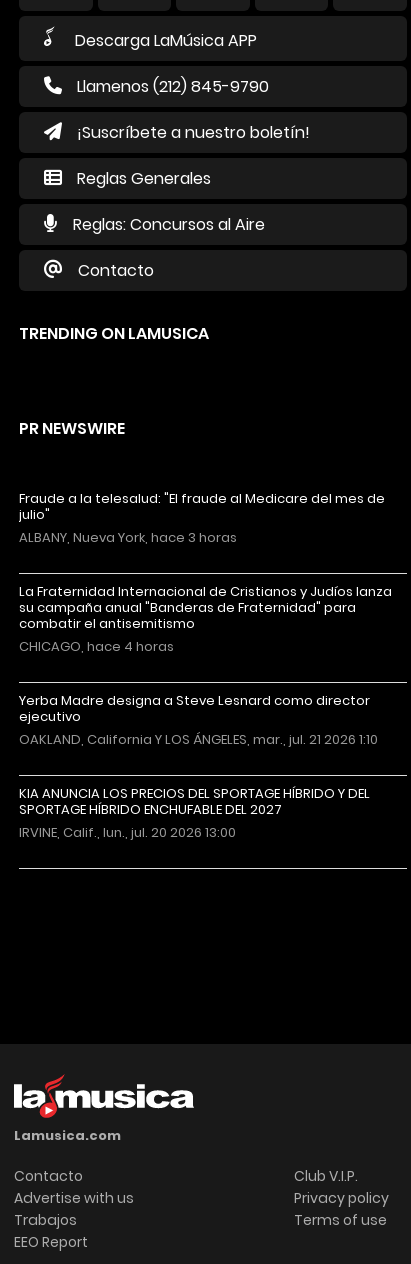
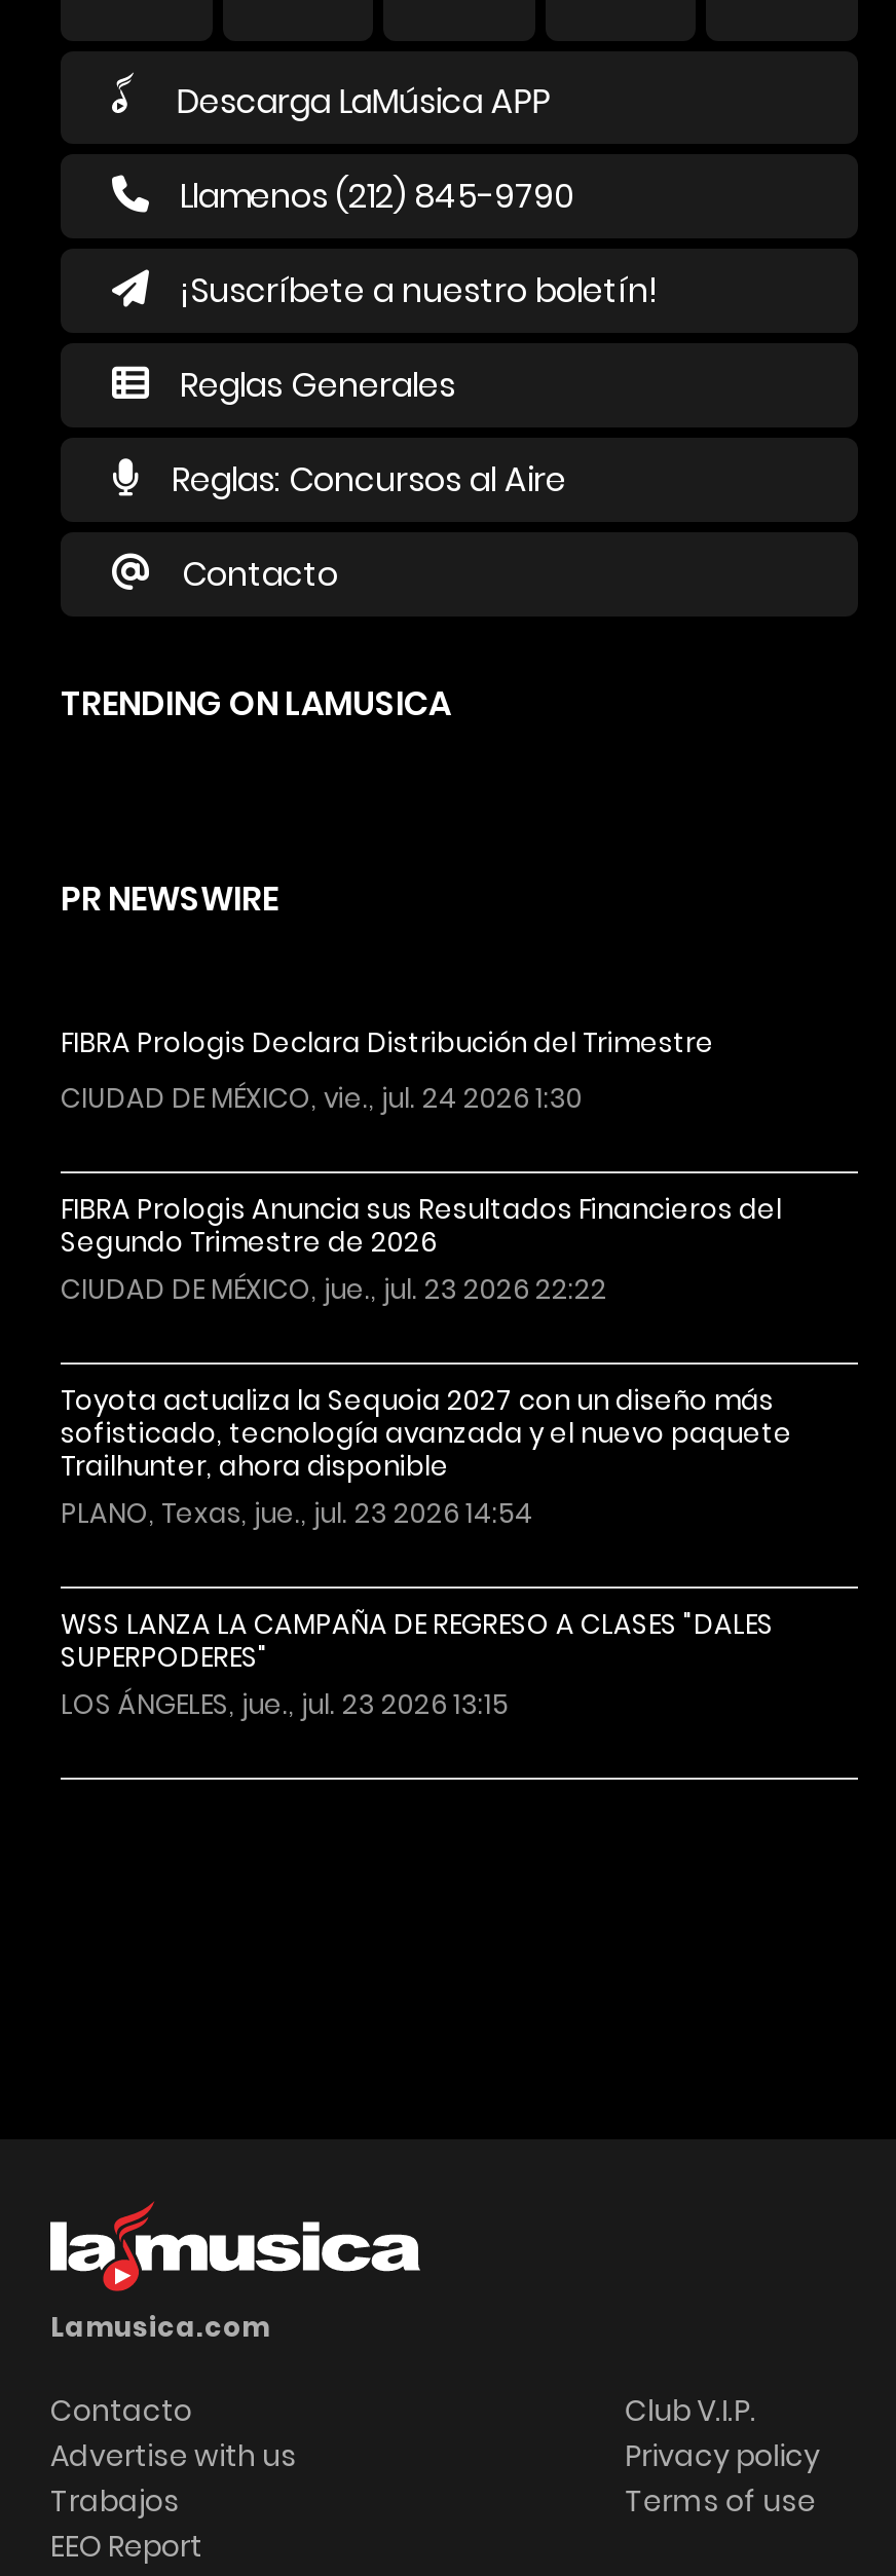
- Fraude a la telesalud: "El fraude al Medicare del mes de
- julio"
- ALBANY, Nueva York, hace 3 horas
+ FIBRA Prologis Declara Distribución del Trimestre
+ CIUDAD DE MÉXICO, vie., jul. 24 2026 1:30

- La Fraternidad Internacional de Cristianos y Judíos lanza
- su campaña anual "Banderas de Fraternidad" para
- combatir el antisemitismo
- CHICAGO, hace 4 horas
+ FIBRA Prologis Anuncia sus Resultados Financieros del
+ Segundo Trimestre de 2026
+ CIUDAD DE MÉXICO, jue., jul. 23 2026 22:22

- Yerba Madre designa a Steve Lesnard como director
- ejecutivo
- OAKLAND, California Y LOS ÁNGELES, mar., jul. 21 2026 1:10
+ Toyota actualiza la Sequoia 2027 con un diseño más
+ sofisticado, tecnología avanzada y el nuevo paquete
+ Trailhunter, ahora disponible
+ PLANO, Texas, jue., jul. 23 2026 14:54

- KIA ANUNCIA LOS PRECIOS DEL SPORTAGE HÍBRIDO Y DEL
- SPORTAGE HÍBRIDO ENCHUFABLE DEL 2027
- IRVINE, Calif., lun., jul. 20 2026 13:00
+ WSS LANZA LA CAMPAÑA DE REGRESO A CLASES "DALES
+ SUPERPODERES"
+ LOS ÁNGELES, jue., jul. 23 2026 13:15
